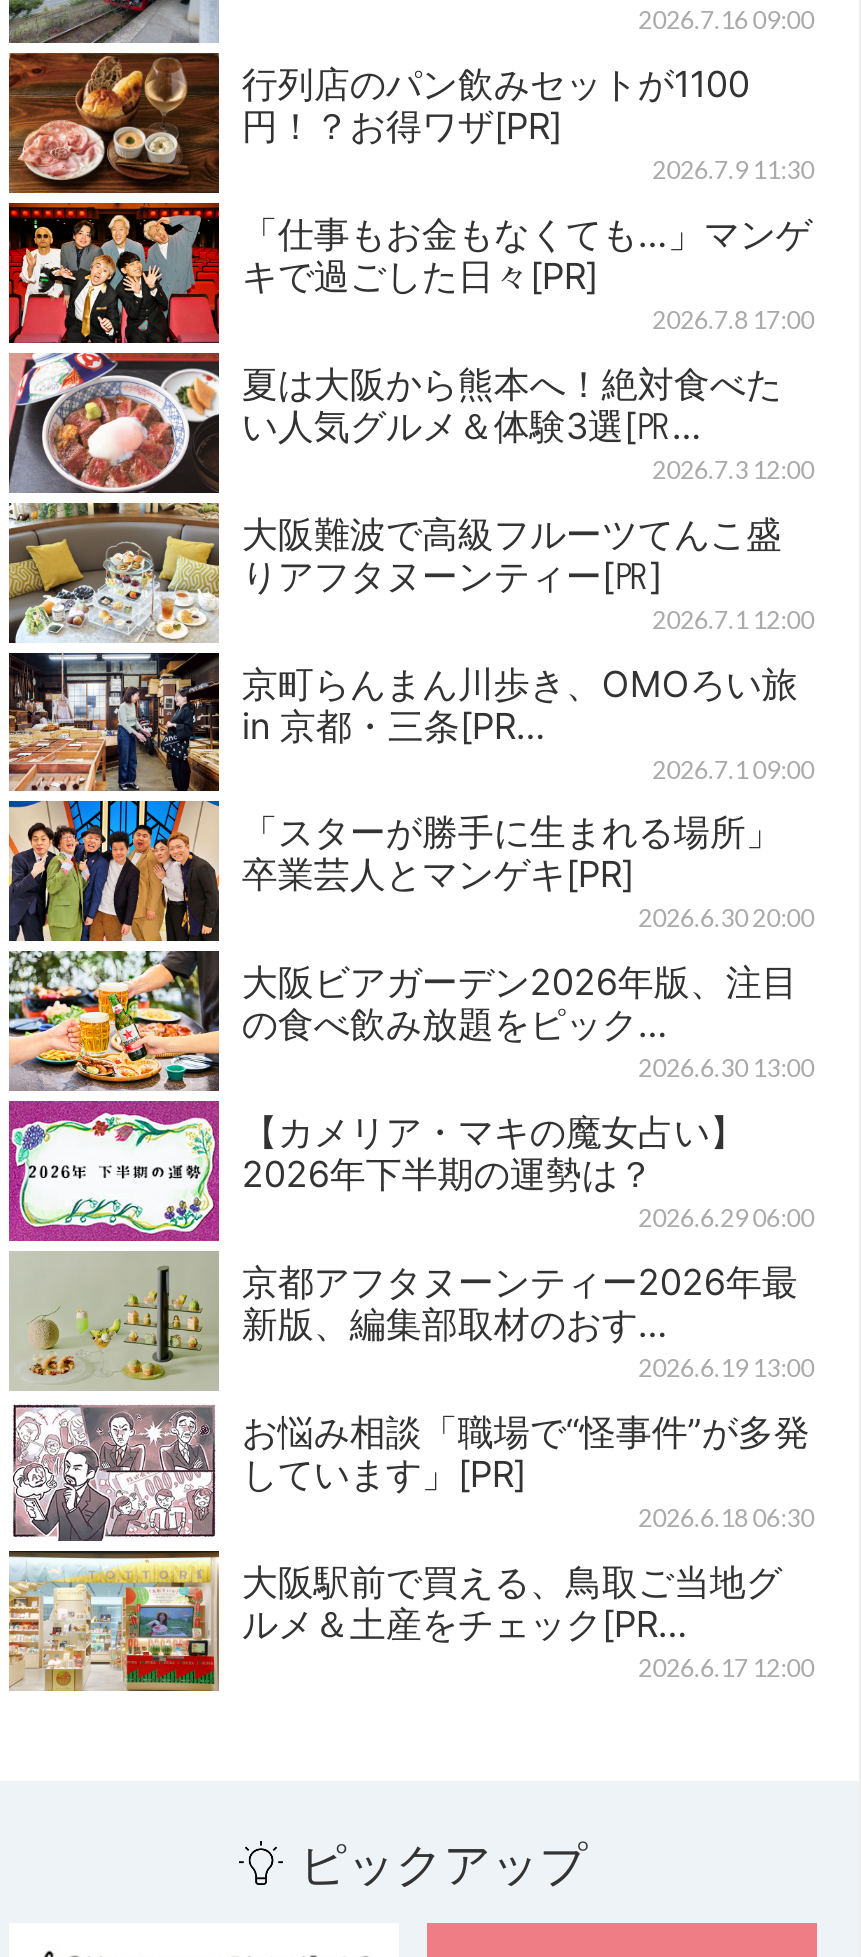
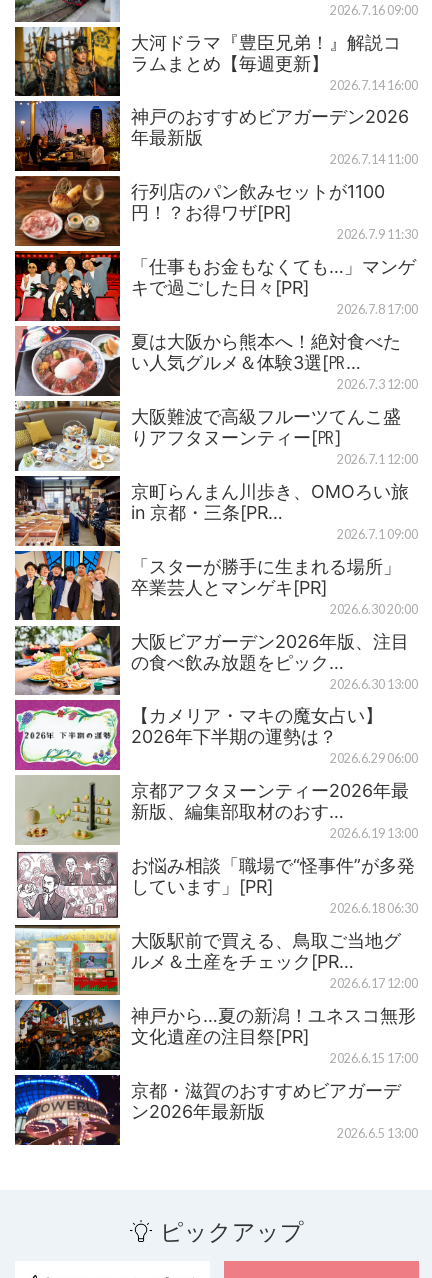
+ [image]
+ 大河ドラマ『豊臣兄弟！』解説コ
+ ラムまとめ【毎週更新】
+ 2026.7.14 16:00
+ 神戸のおすすめビアガーデン2026
+ 年最新版
+ 2026.7.14 11:00

+ [image]
+ 神戸から…夏の新潟！ユネスコ無形
+ 文化遺産の注目祭[PR]
+ 2026.6.15 17:00
+ 京都・滋賀のおすすめビアガーデ
+ ン2026年最新版
+ 2026.6.5 13:00
